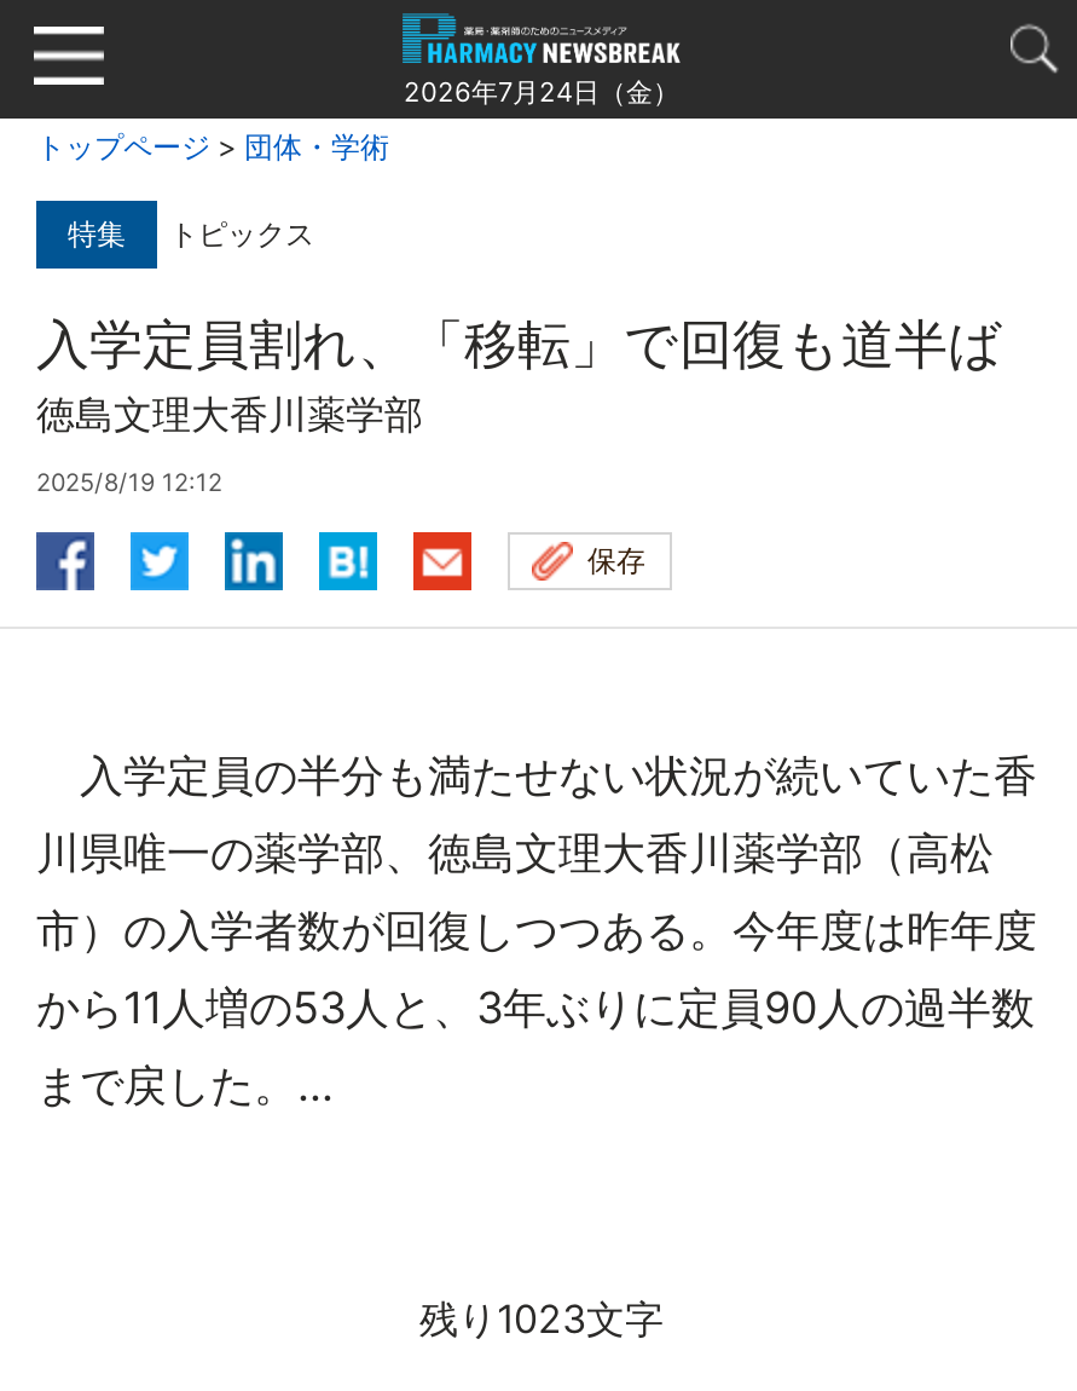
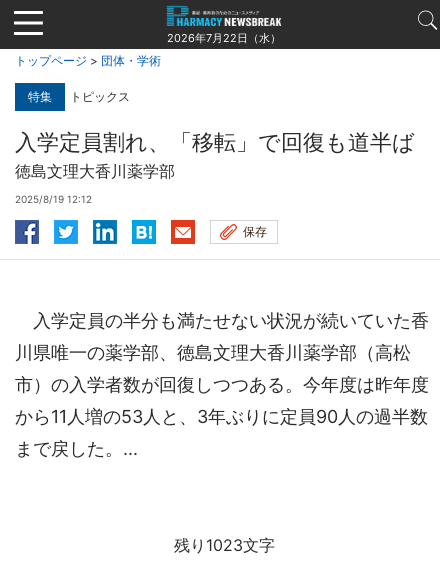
- 2026年7月24日（金）
+ 2026年7月22日（水）
